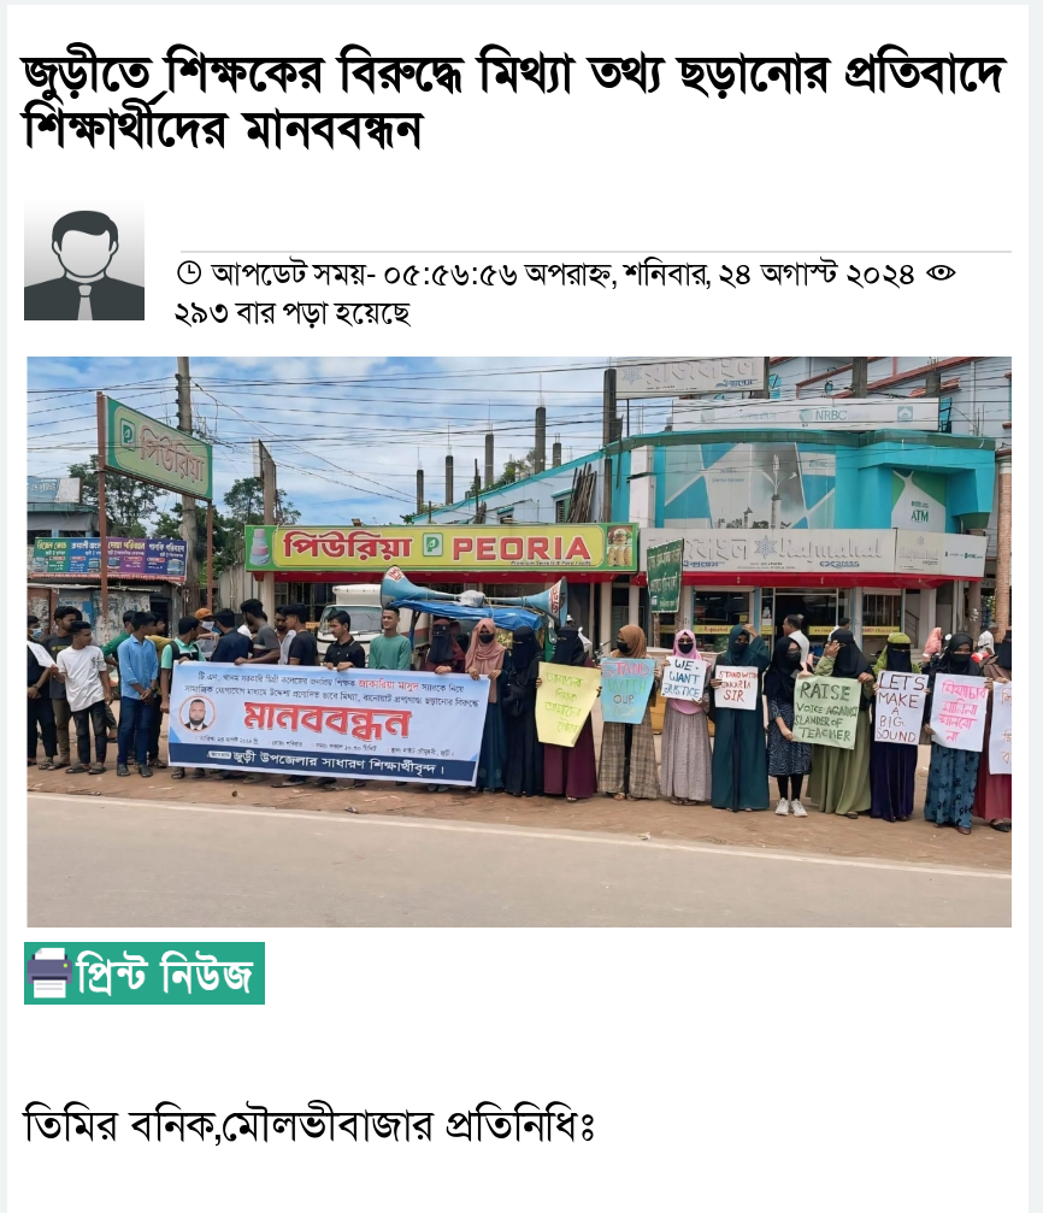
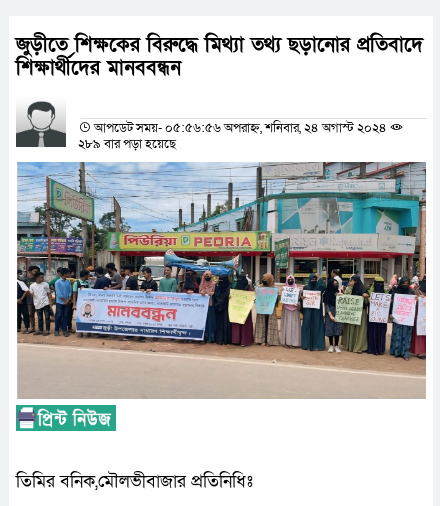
- ২৯৩ বার পড়া হয়েছে
+ ২৮৯ বার পড়া হয়েছে
